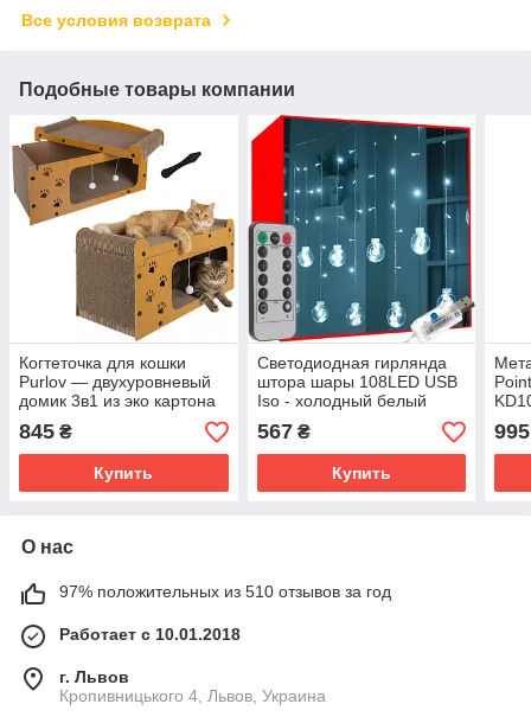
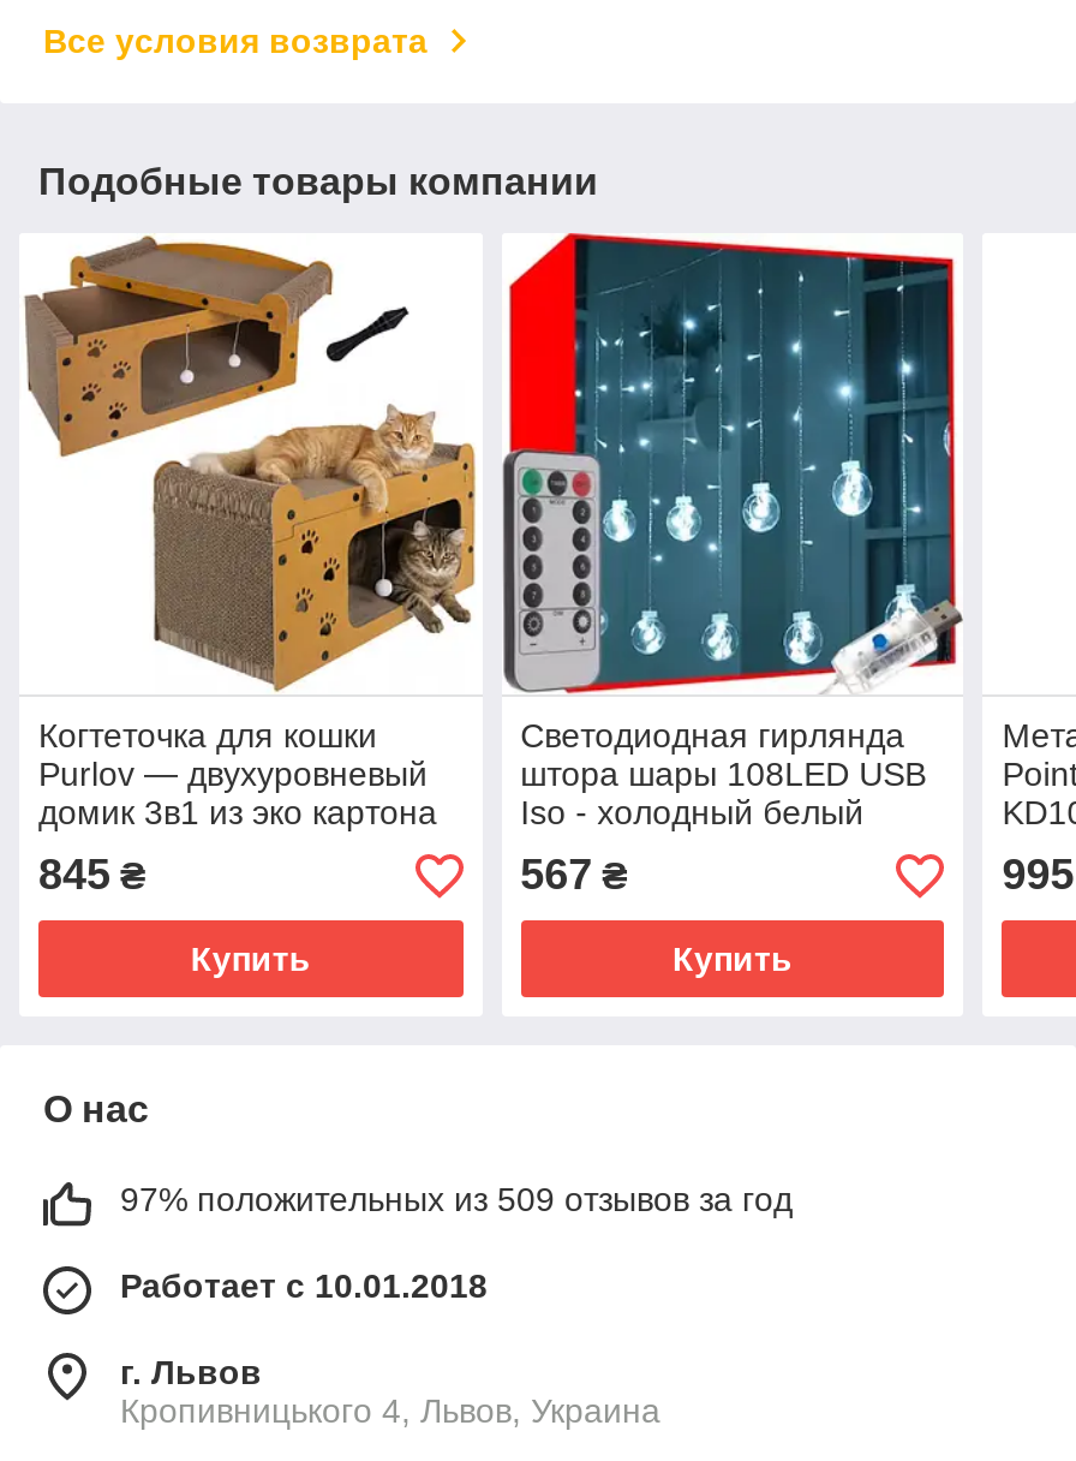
- 97% положительных из 510 отзывов за год
+ 97% положительных из 509 отзывов за год
